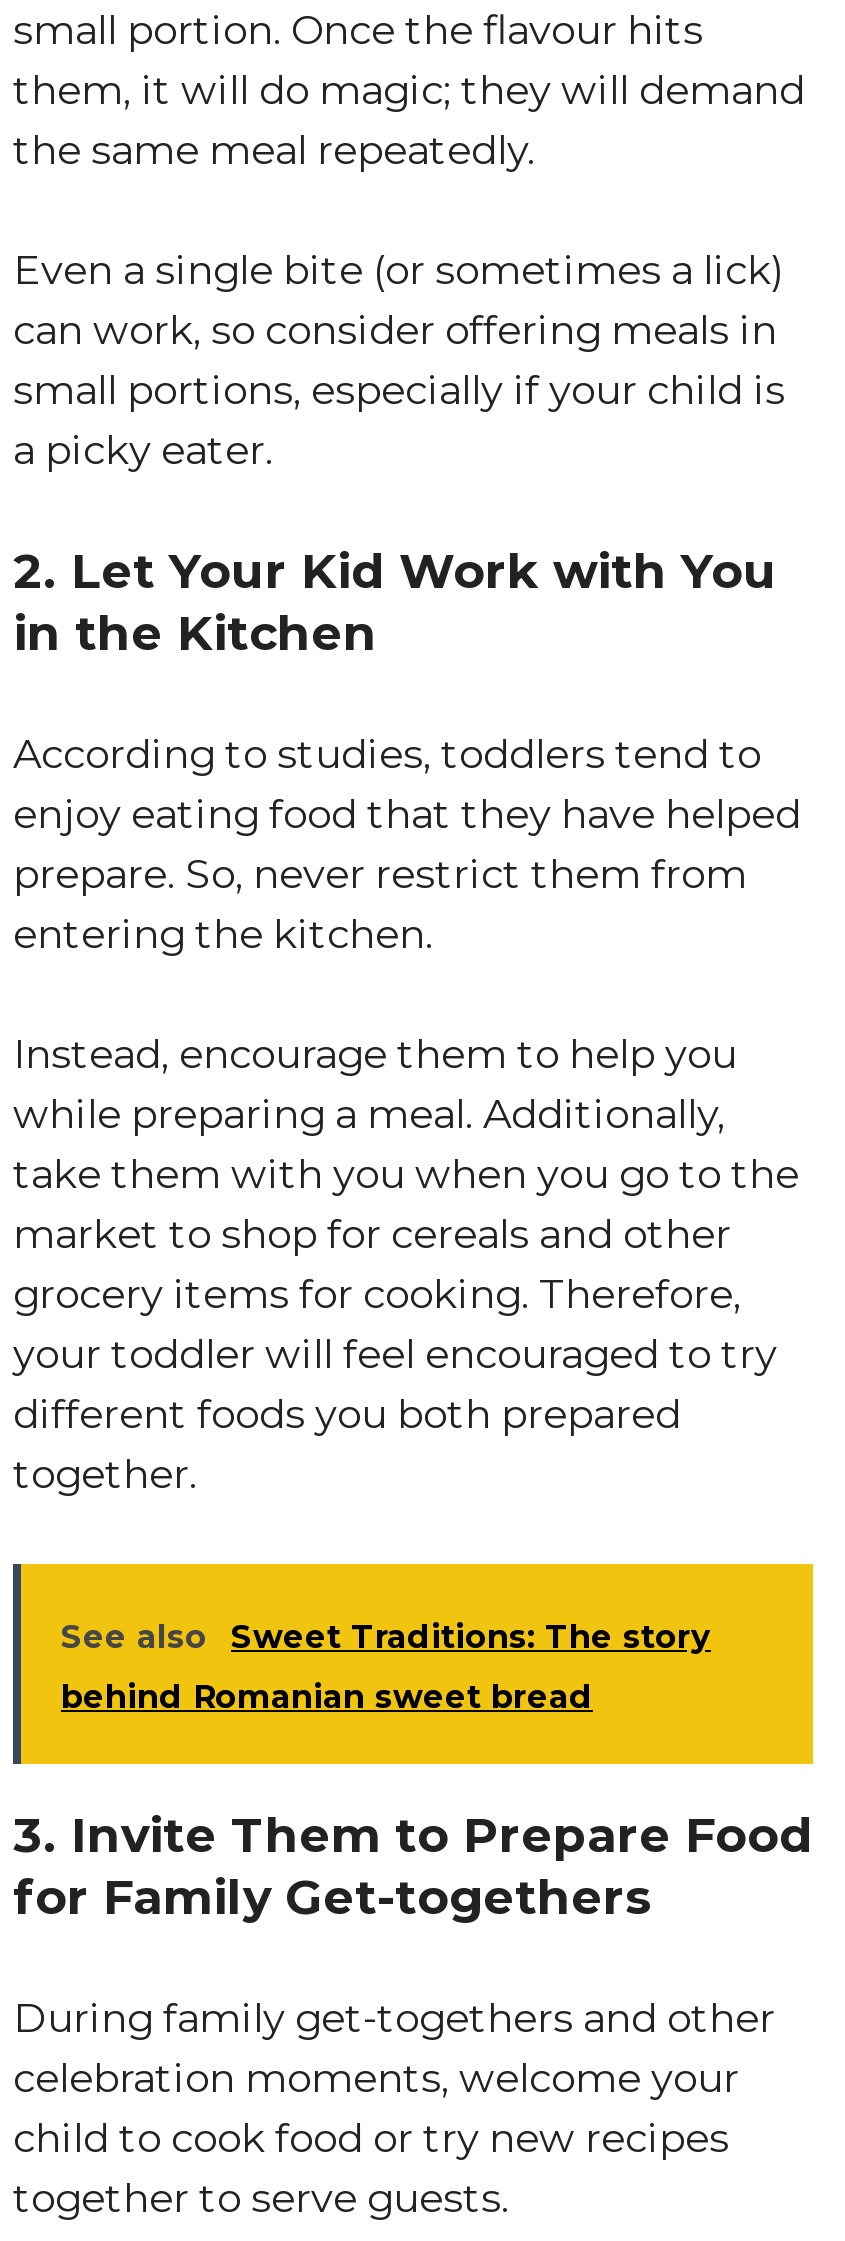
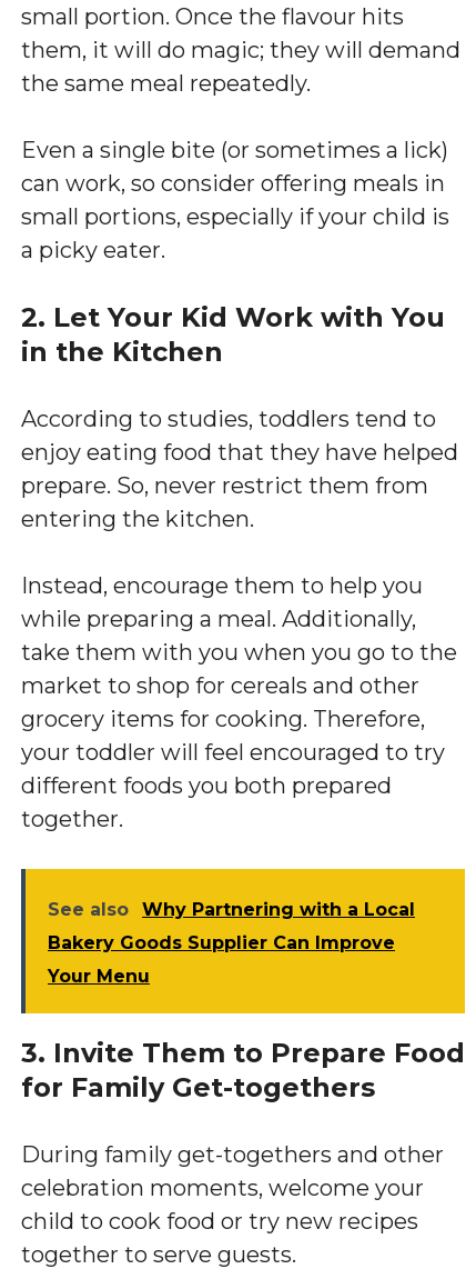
- Sweet Traditions: The story
- behind Romanian sweet bread
+ Why Partnering with a Local
+ Bakery Goods Supplier Can Improve
+ Your Menu
